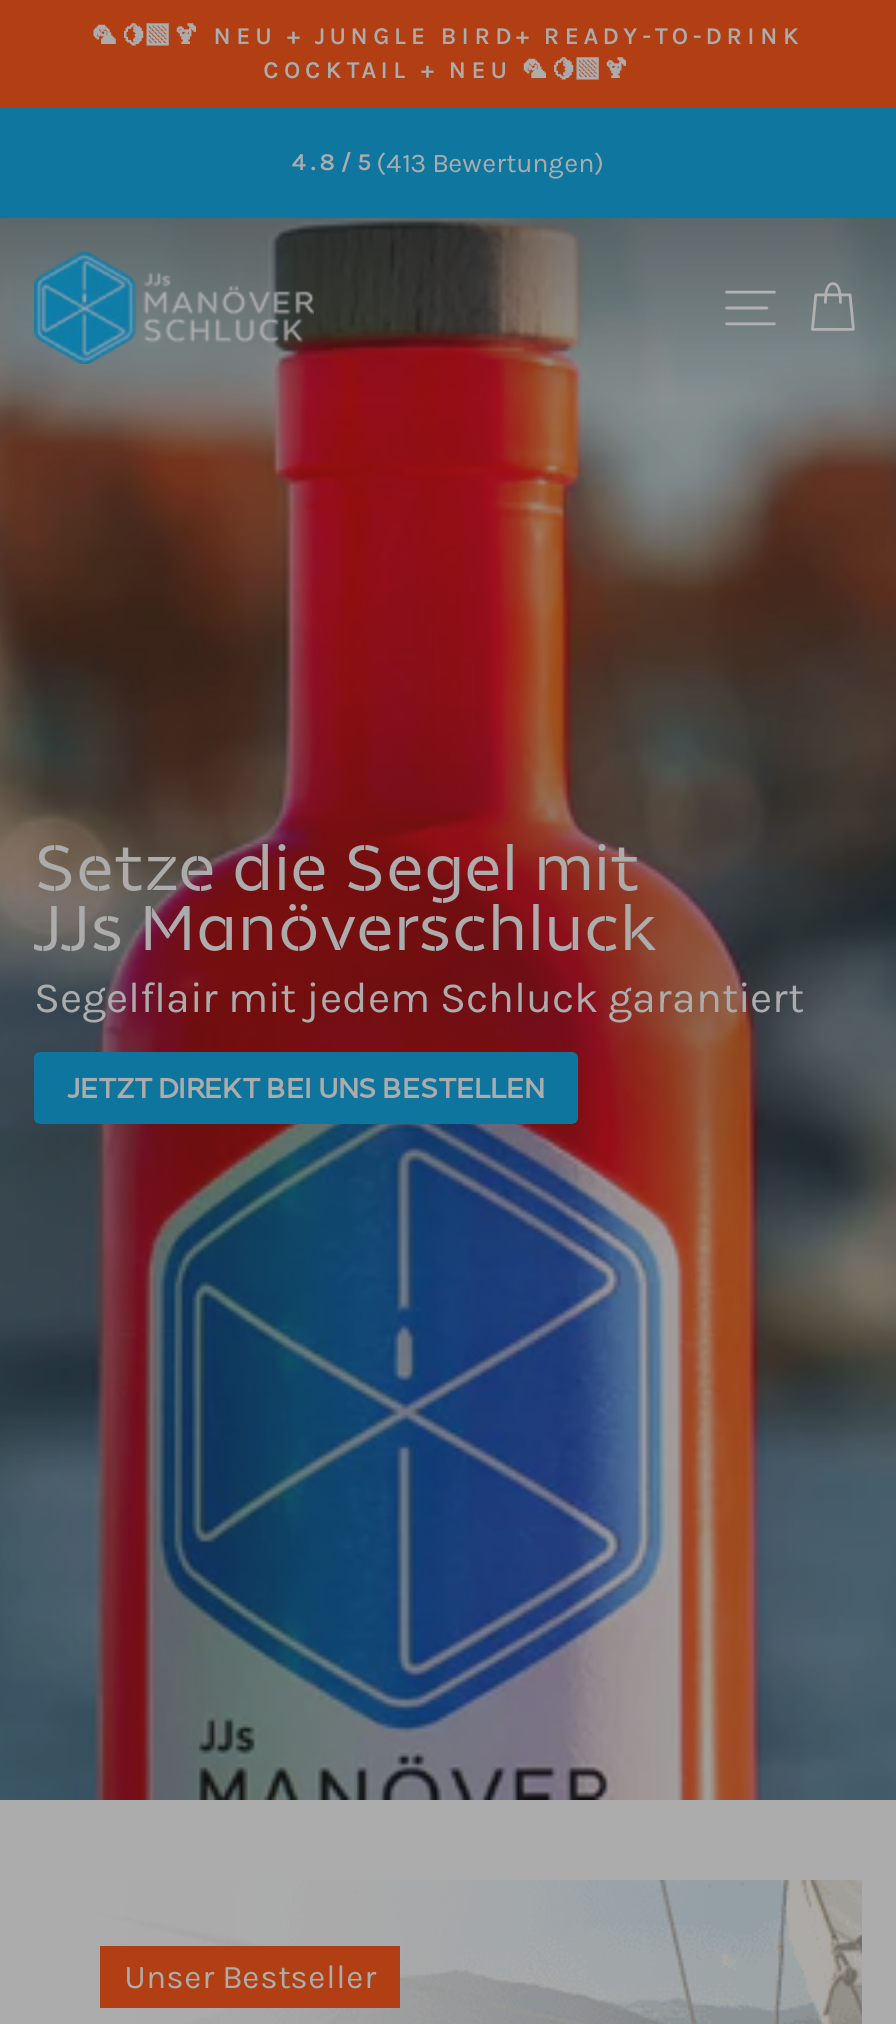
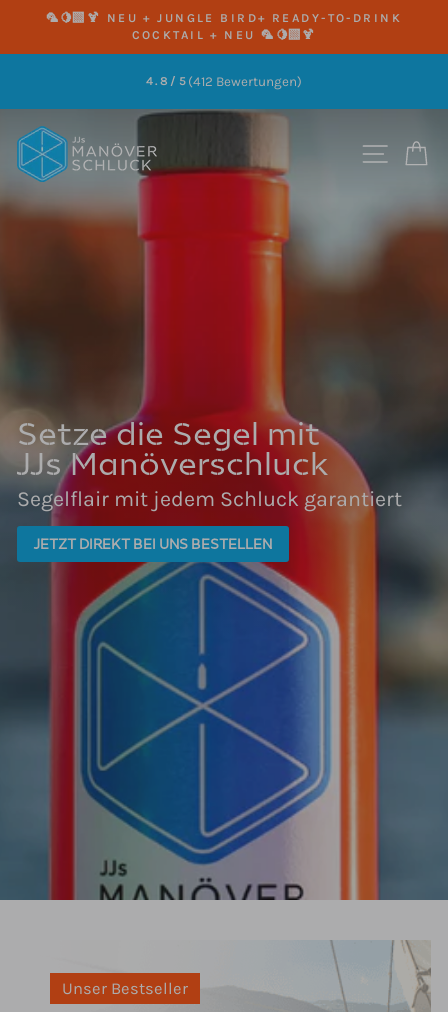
- 4.8/5 (413 Bewertungen)
+ 4.8/5 (412 Bewertungen)
